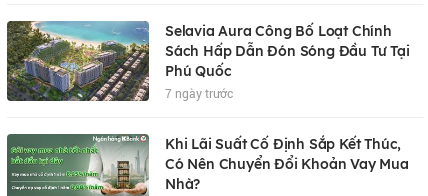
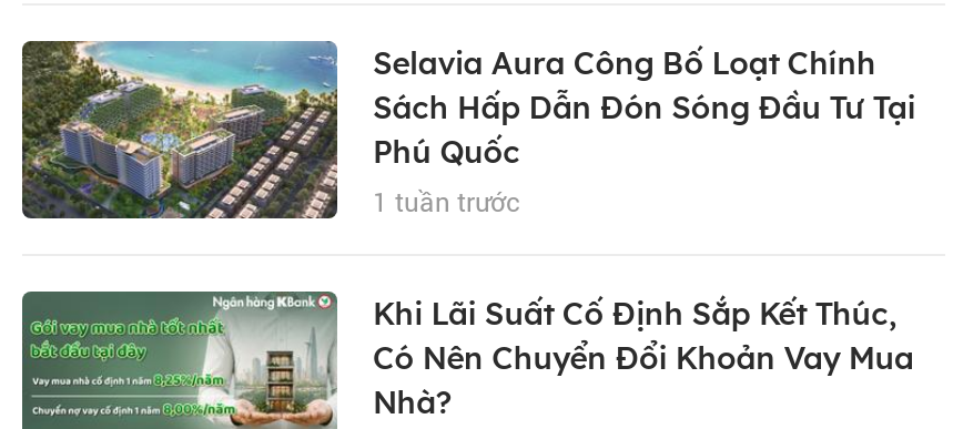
- 7 ngày trước
+ 1 tuần trước
